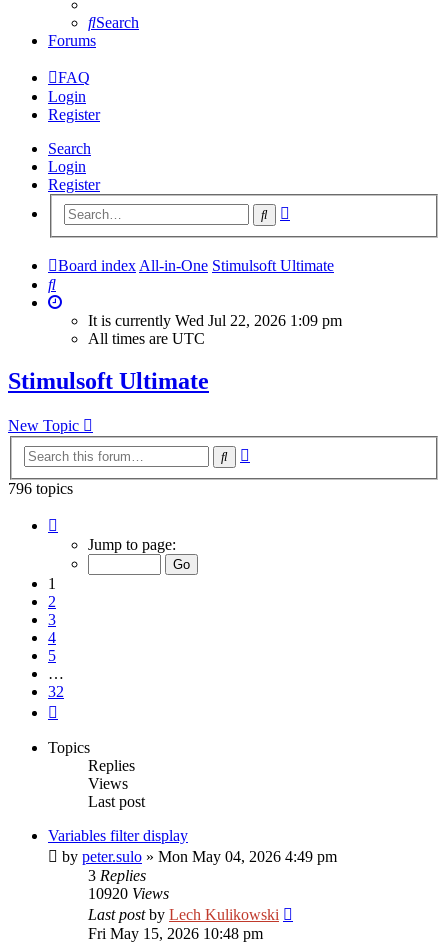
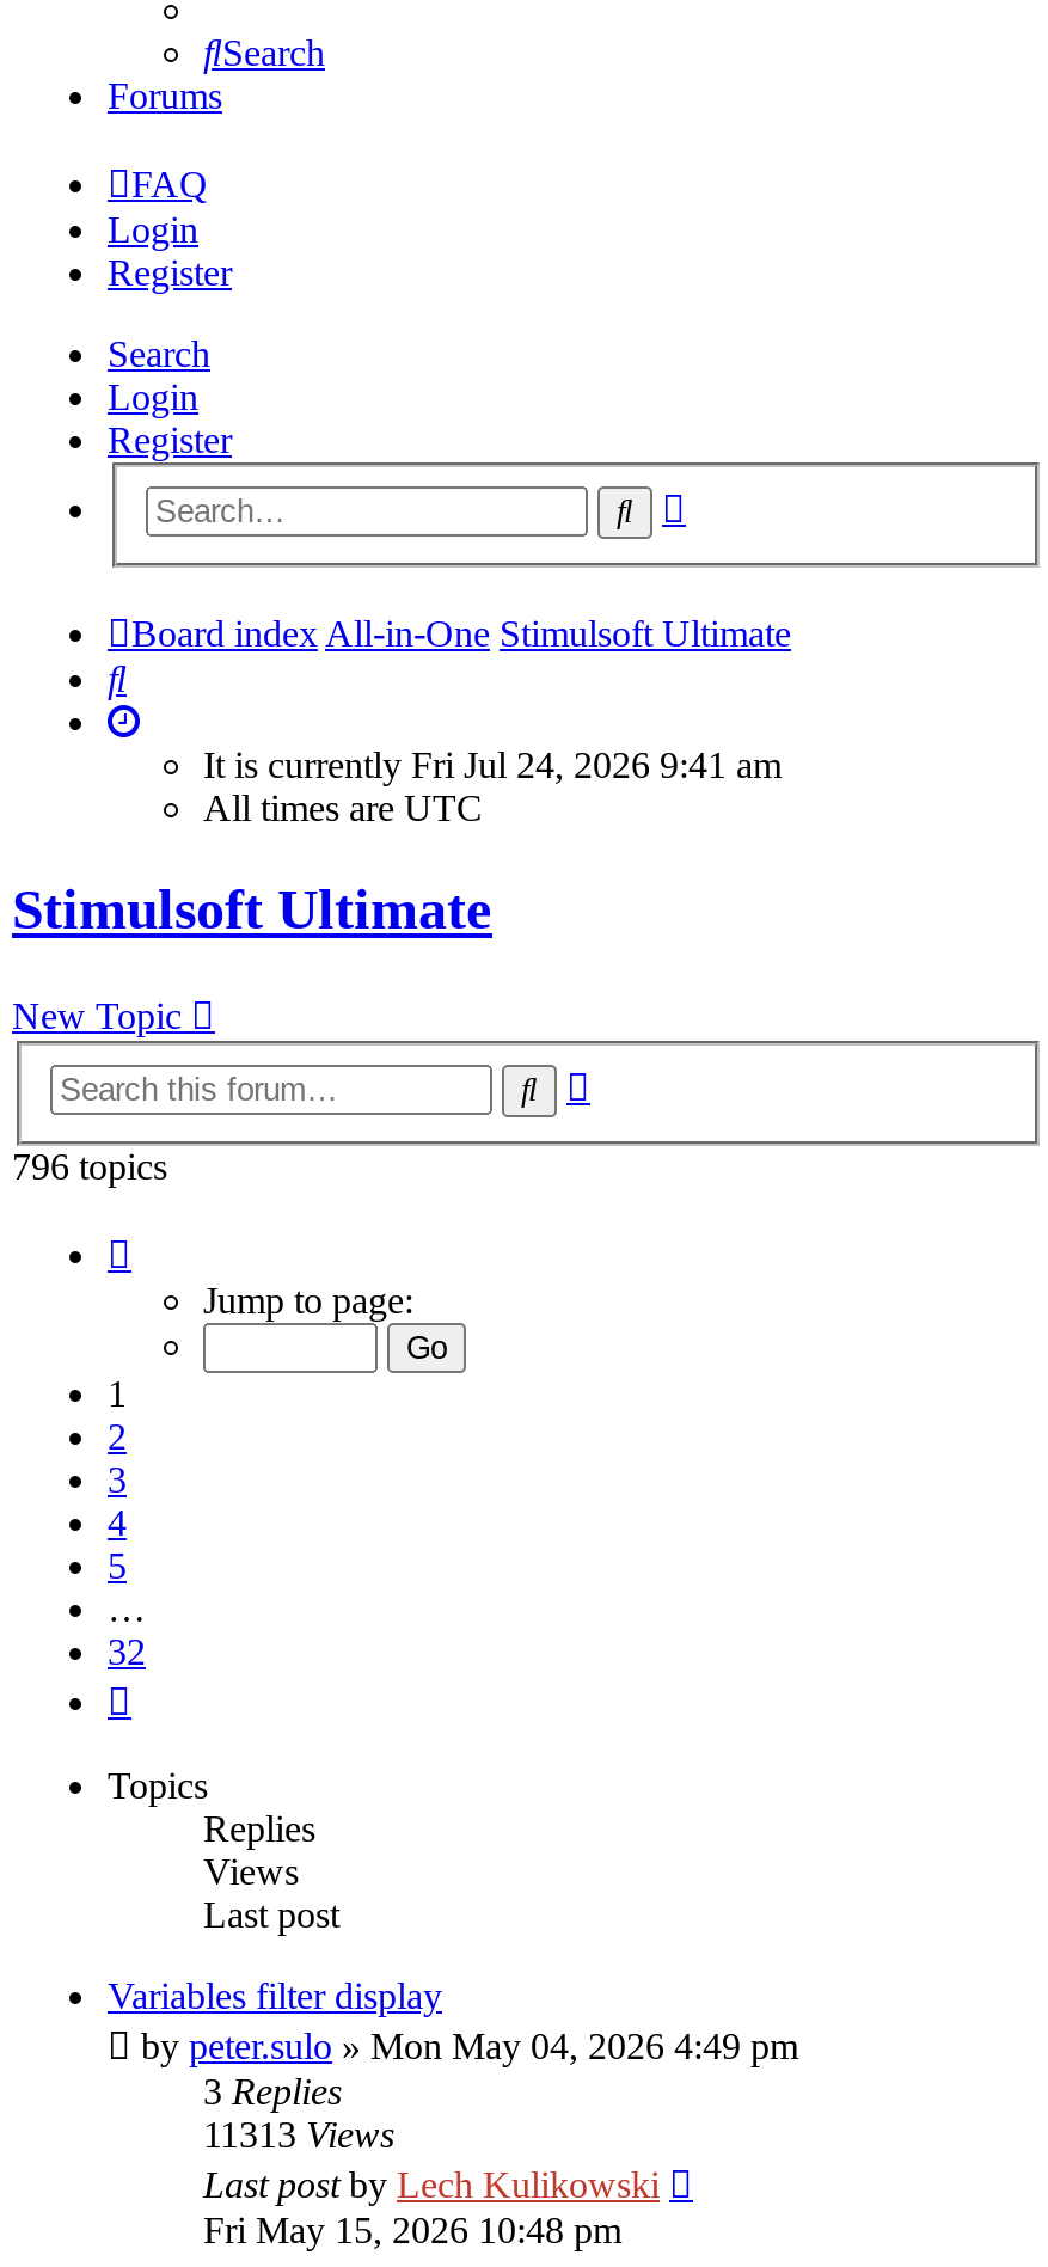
- It is currently Wed Jul 22, 2026 1:09 pm
+ It is currently Fri Jul 24, 2026 9:41 am

- 10920 Views
+ 11313 Views
